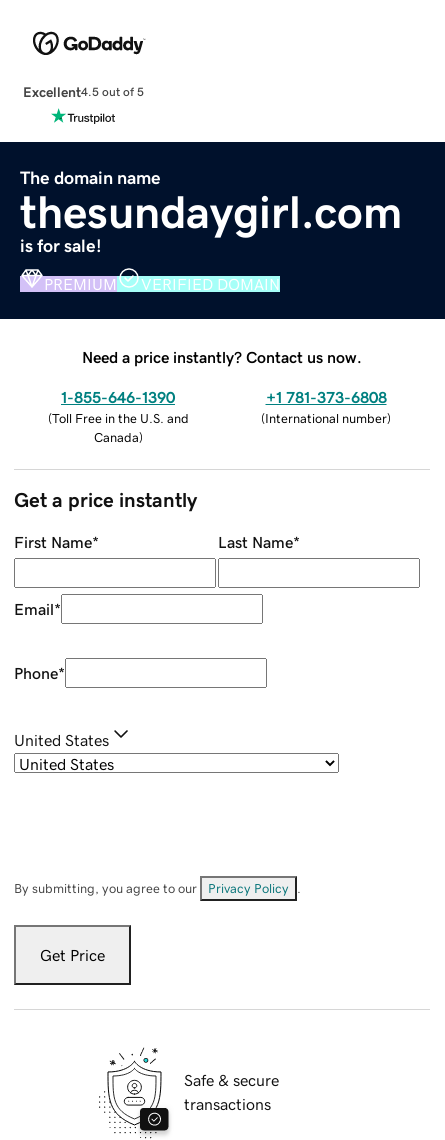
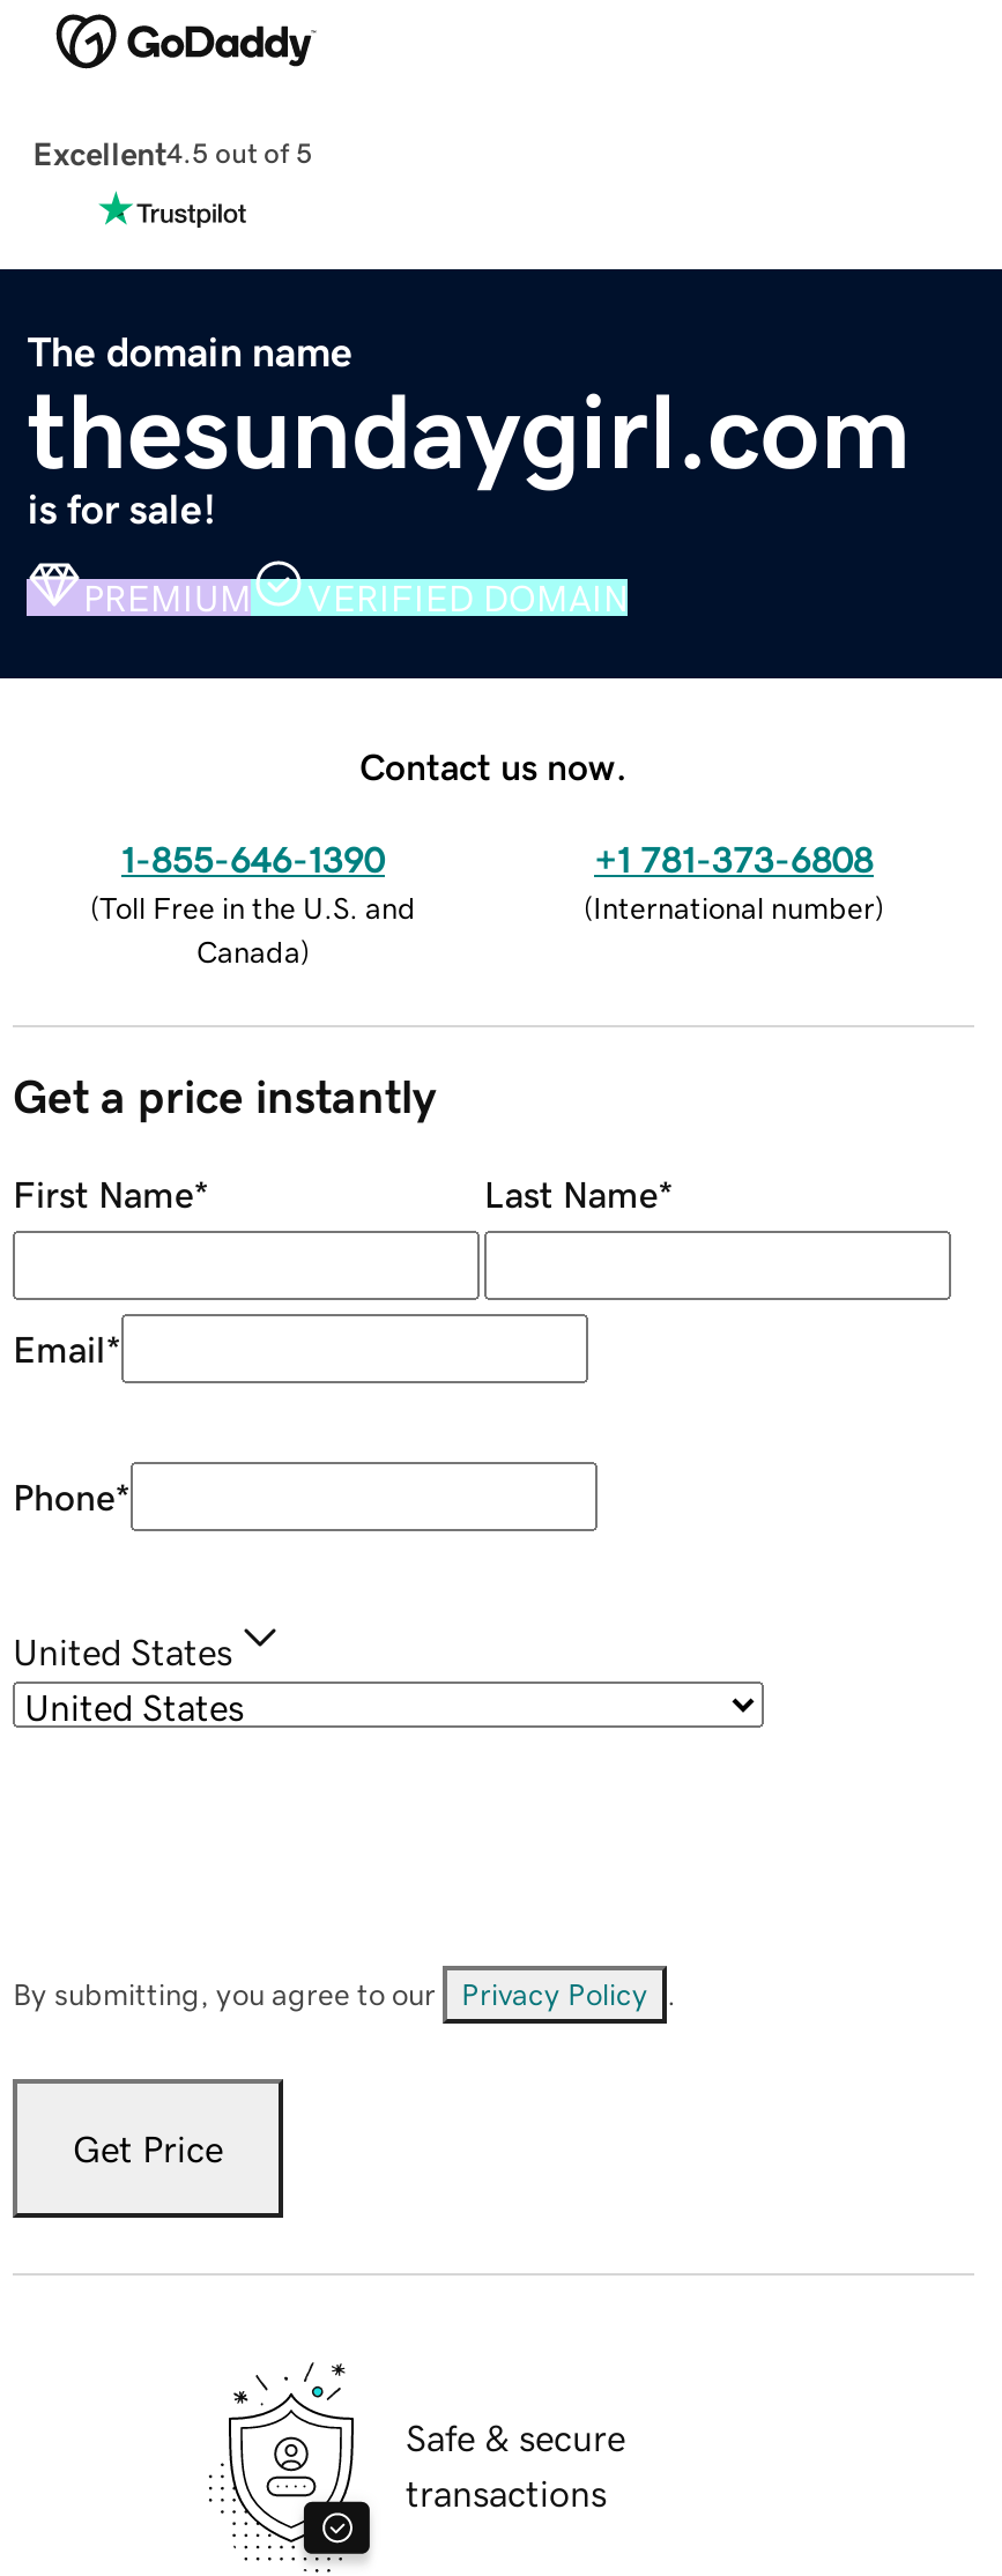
- Need a price instantly? Contact us now.
+ Contact us now.
